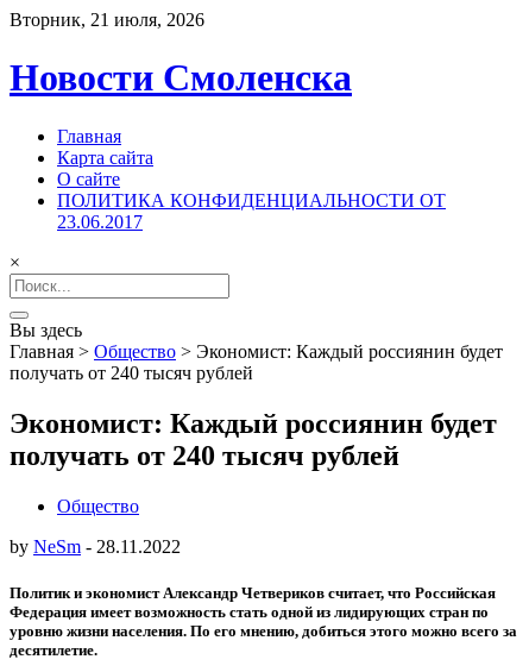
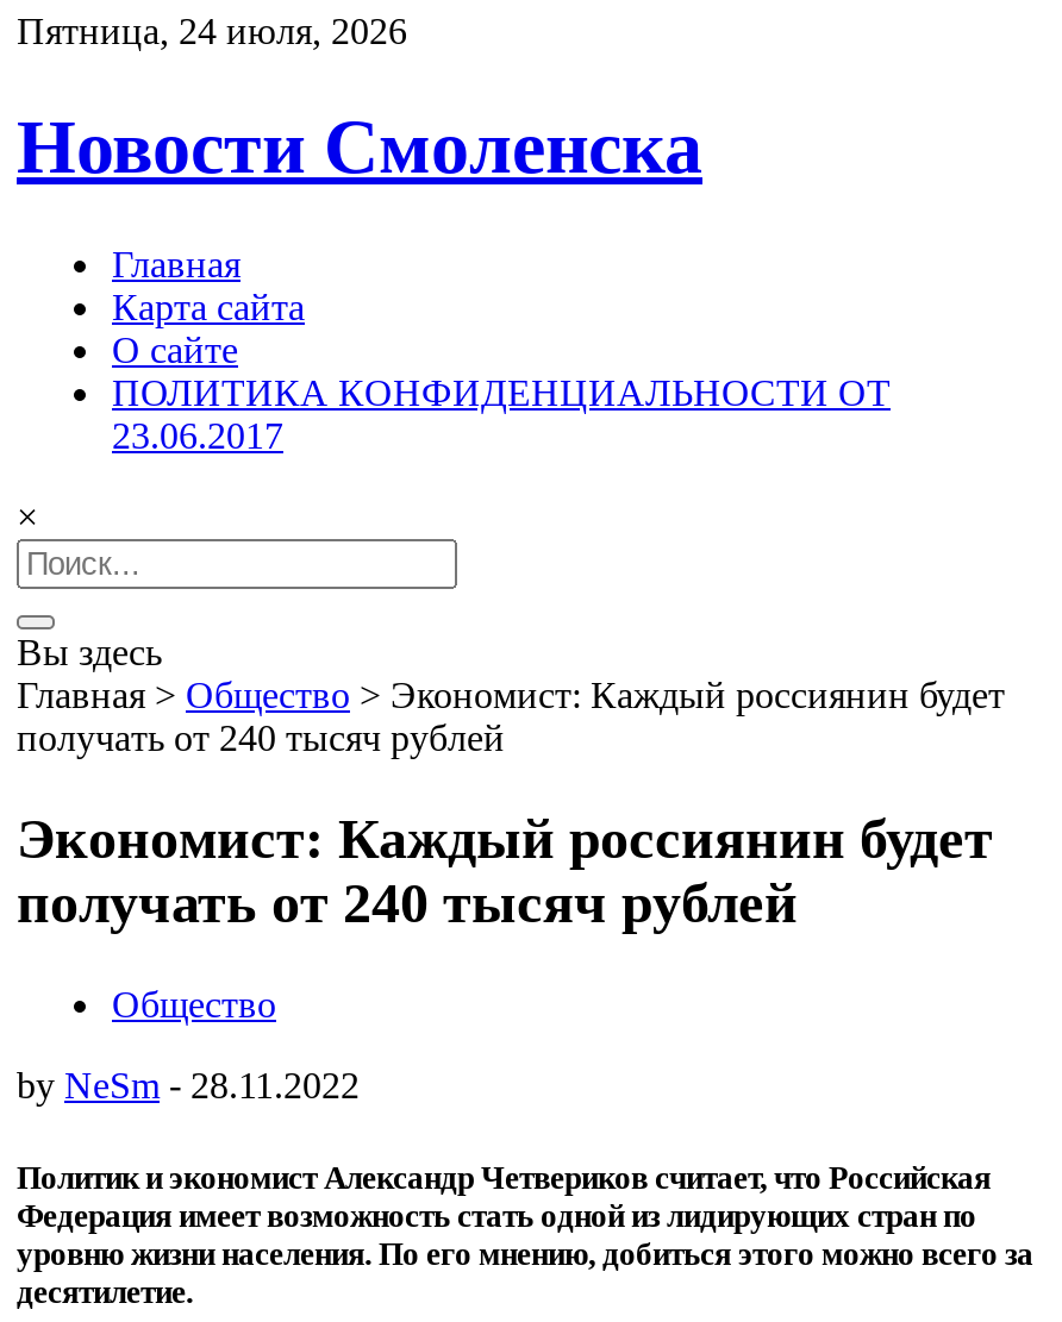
- Вторник, 21 июля, 2026
+ Пятница, 24 июля, 2026
